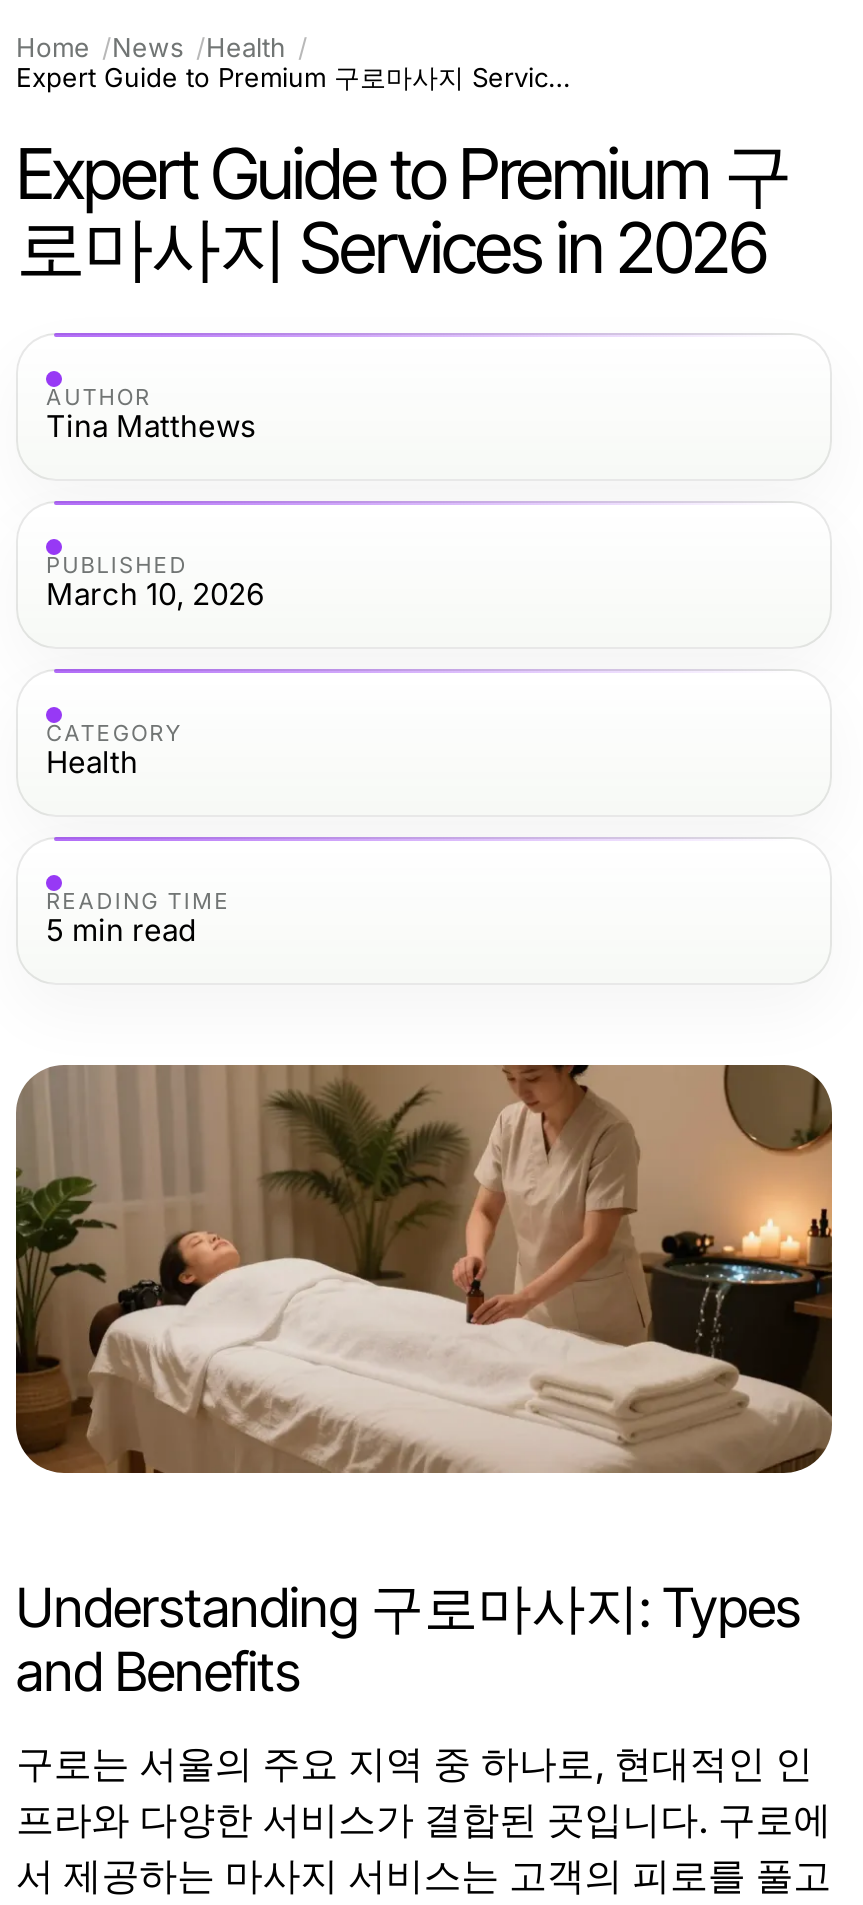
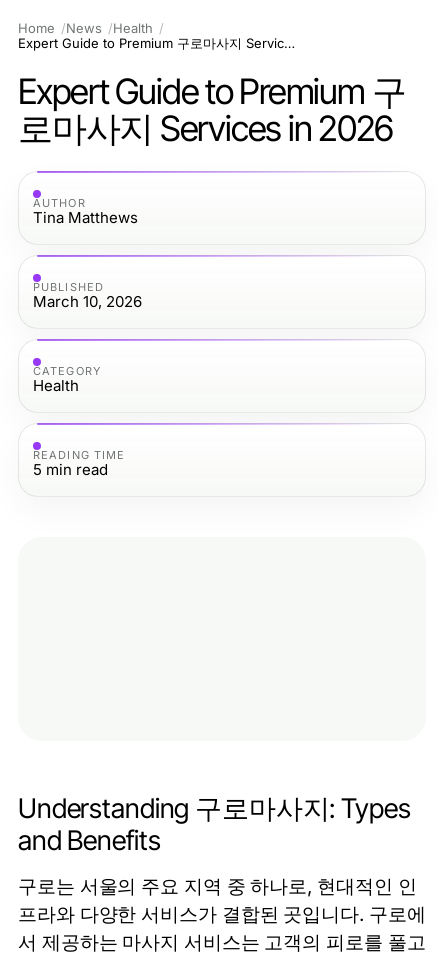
- [image]
